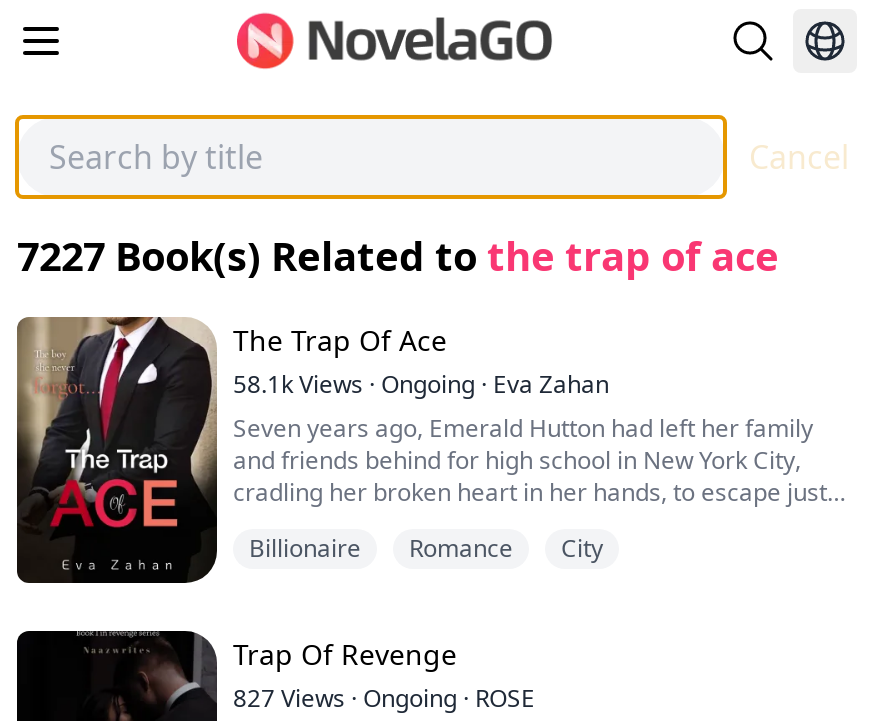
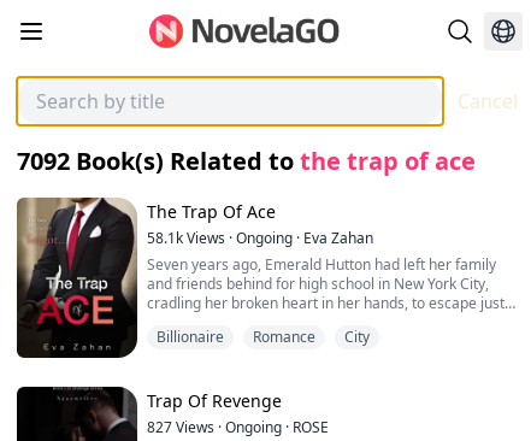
- 7227 Book(s) Related to the trap of ace
+ 7092 Book(s) Related to the trap of ace
